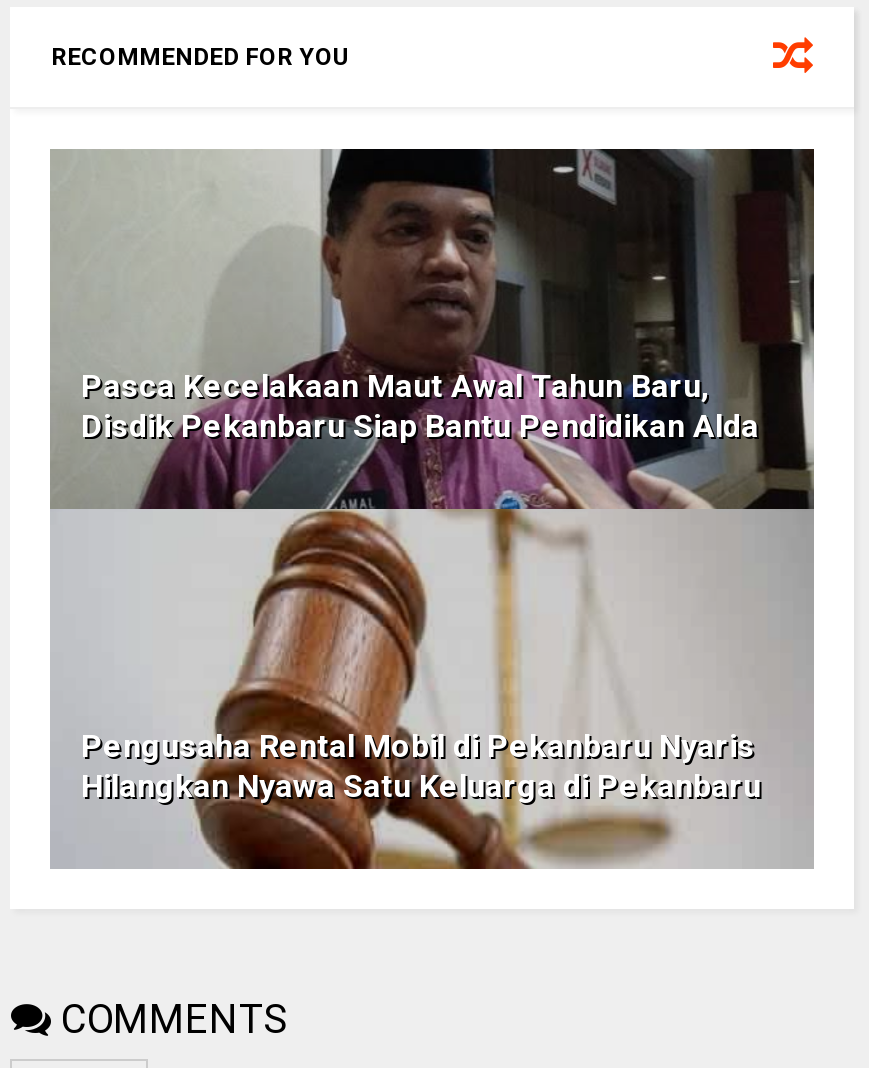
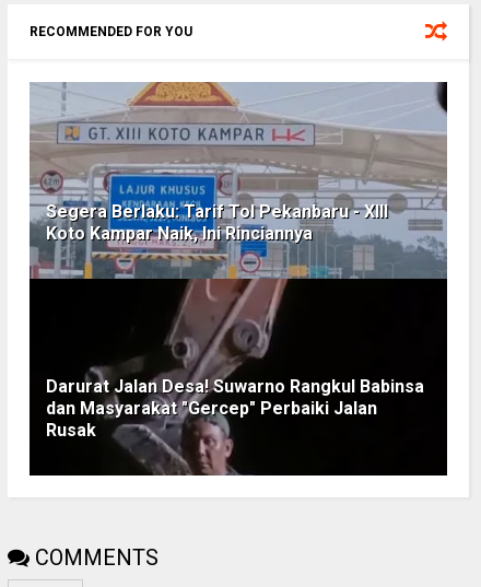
- [image]
- Pasca Kecelakaan Maut Awal Tahun Baru,
- Disdik Pekanbaru Siap Bantu Pendidikan Alda
+ [image]
+ Segera Berlaku: Tarif Tol Pekanbaru - XIII
+ Koto Kampar Naik, Ini Rinciannya

- Pengusaha Rental Mobil di Pekanbaru Nyaris
- Hilangkan Nyawa Satu Keluarga di Pekanbaru
+ Darurat Jalan Desa! Suwarno Rangkul Babinsa
+ dan Masyarakat "Gercep" Perbaiki Jalan
+ Rusak
